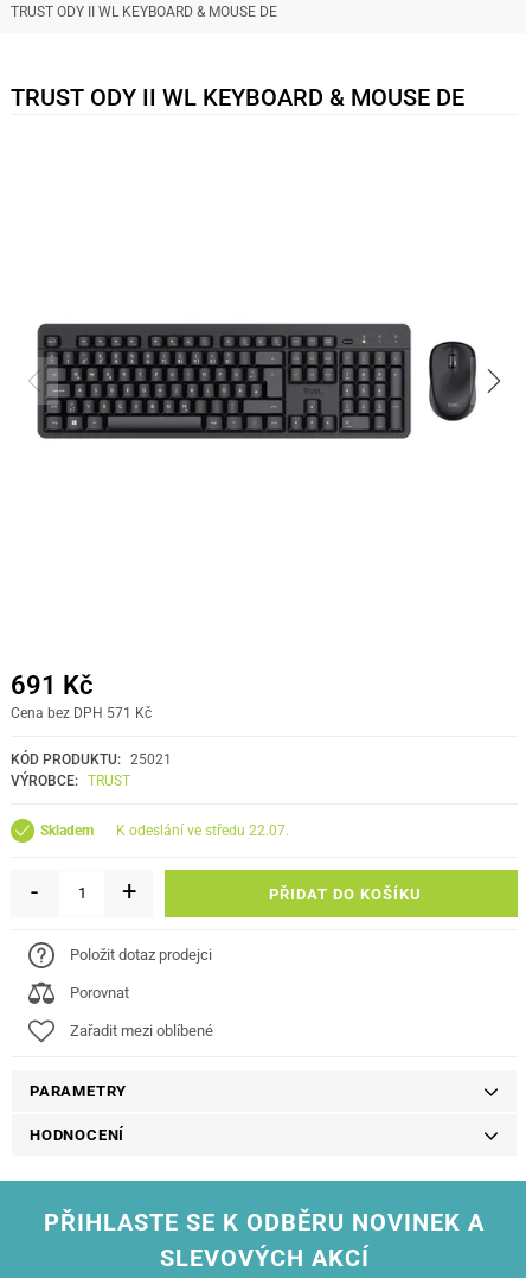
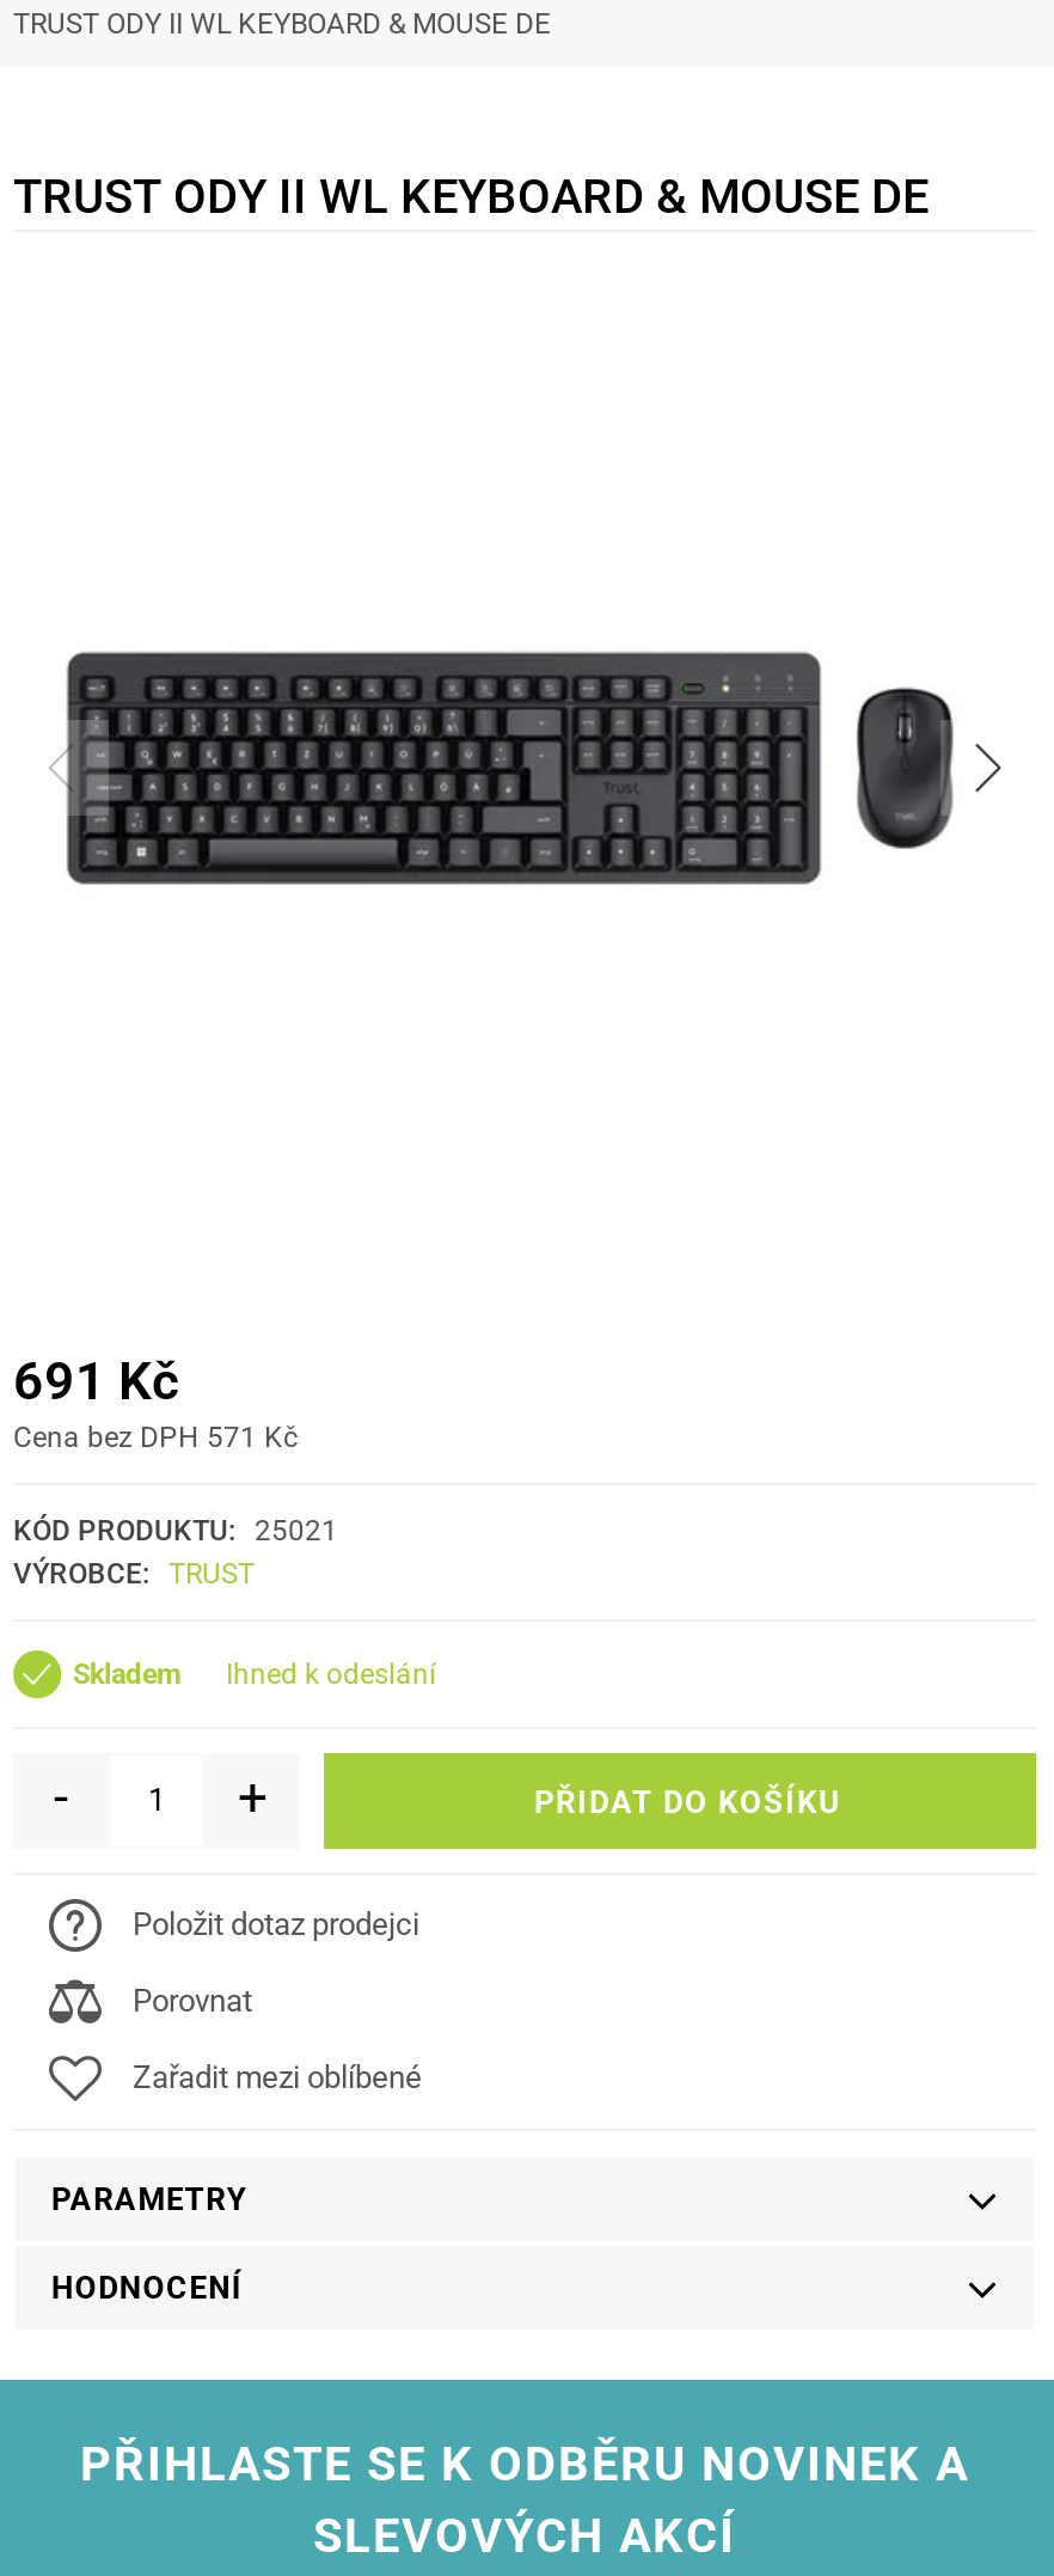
- k odeslání ve středu 22.07.
+ ihned k odeslání
